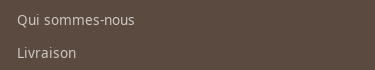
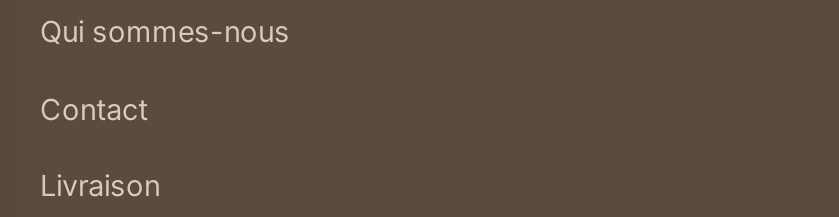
+ Contact
